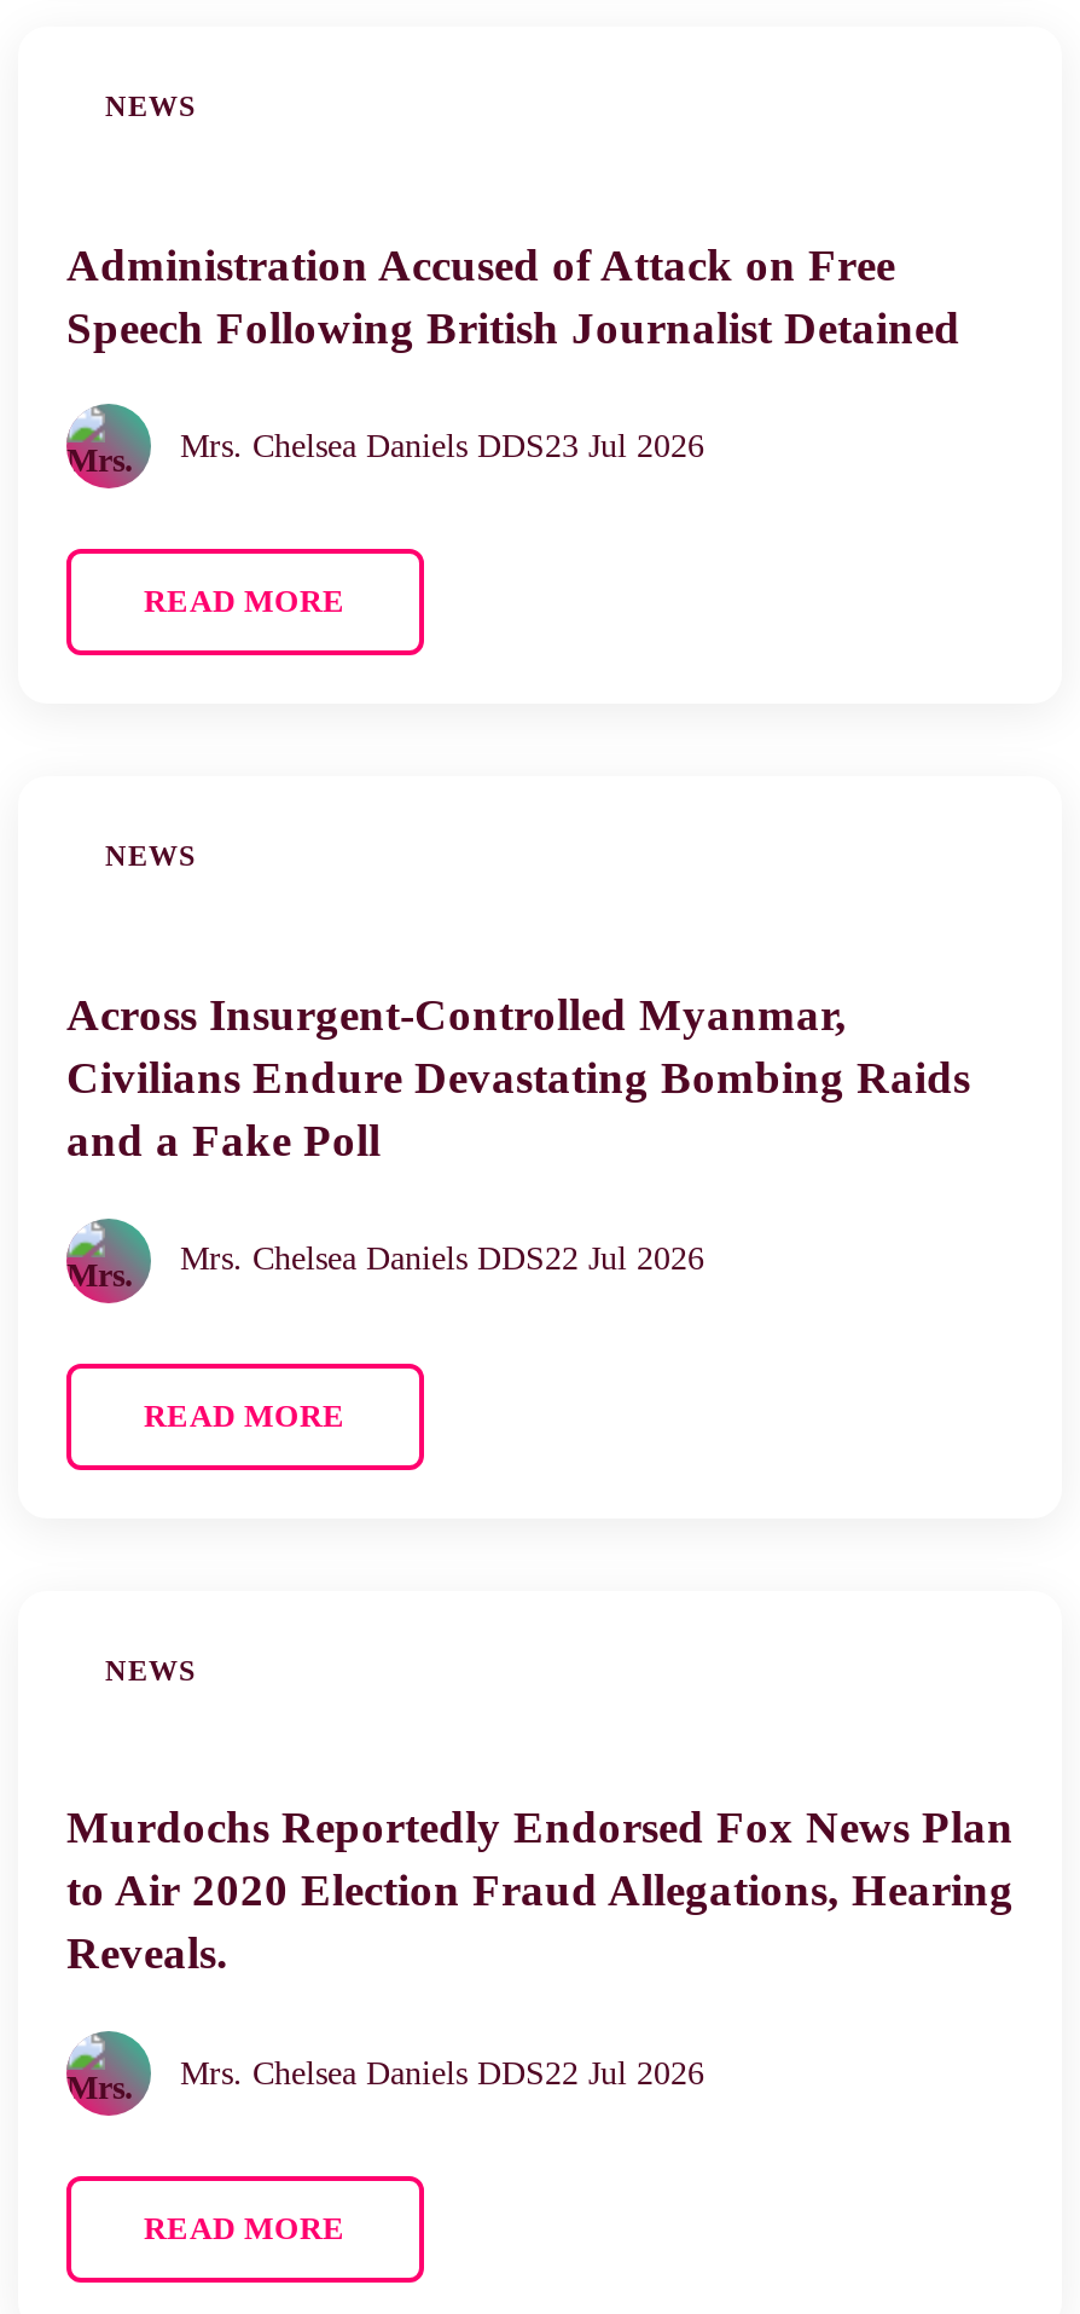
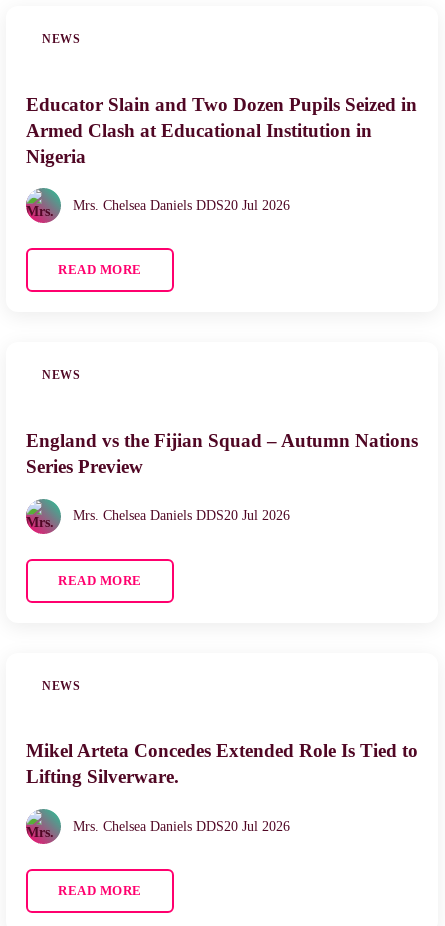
- Administration Accused of Attack on Free
- Speech Following British Journalist Detained
+ Educator Slain and Two Dozen Pupils Seized in
+ Armed Clash at Educational Institution in
+ Nigeria

moved down: [image] | READ MORE | NEWS

- Mrs. Chelsea Daniels DDS23 Jul 2026
+ Mrs. Chelsea Daniels DDS20 Jul 2026

- Across Insurgent-Controlled Myanmar,
- Civilians Endure Devastating Bombing Raids
- and a Fake Poll
+ England vs the Fijian Squad – Autumn Nations
+ Series Preview

- Mrs. Chelsea Daniels DDS22 Jul 2026
+ Mrs. Chelsea Daniels DDS20 Jul 2026

- Murdochs Reportedly Endorsed Fox News Plan
- to Air 2020 Election Fraud Allegations, Hearing
- Reveals.
+ Mikel Arteta Concedes Extended Role Is Tied to
+ Lifting Silverware.

- Mrs. Chelsea Daniels DDS22 Jul 2026
+ Mrs. Chelsea Daniels DDS20 Jul 2026
